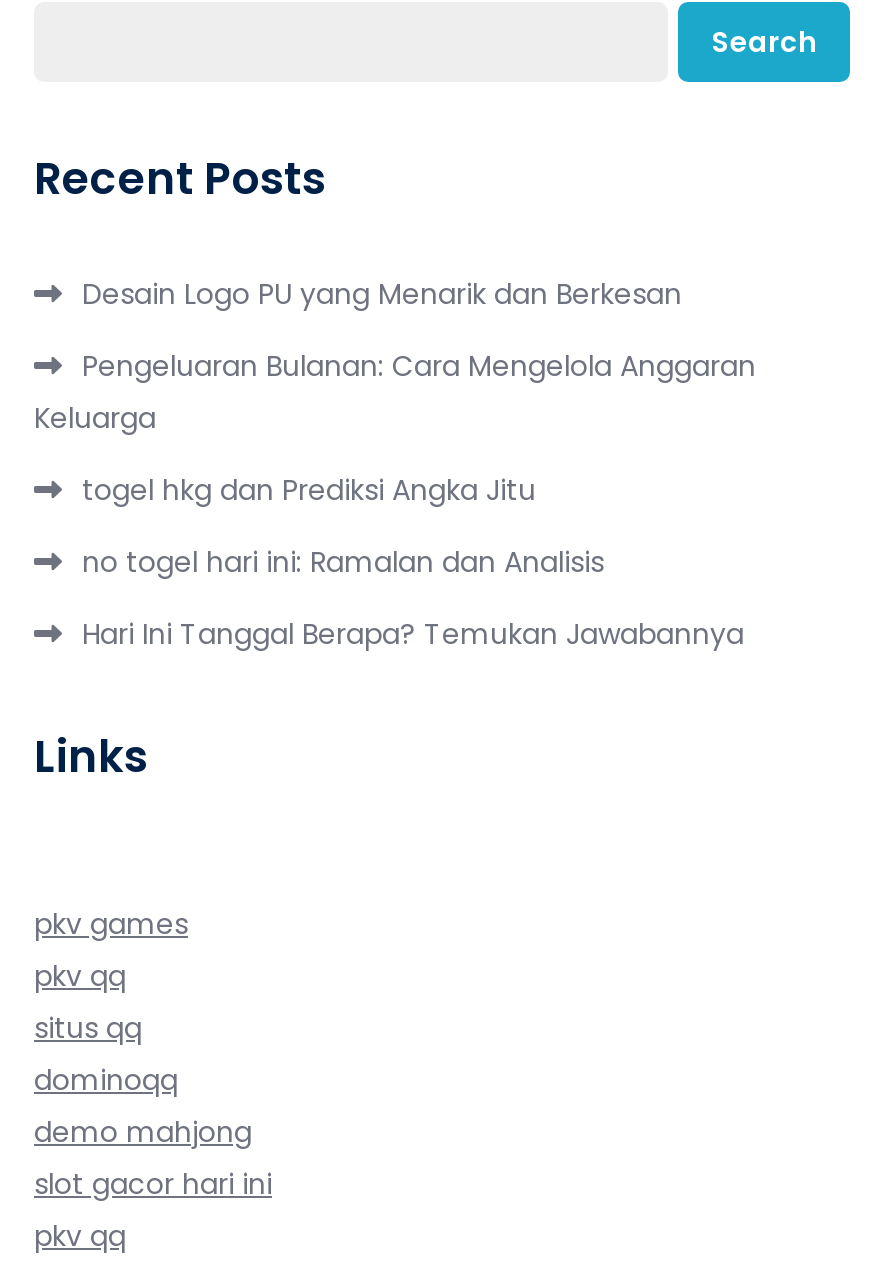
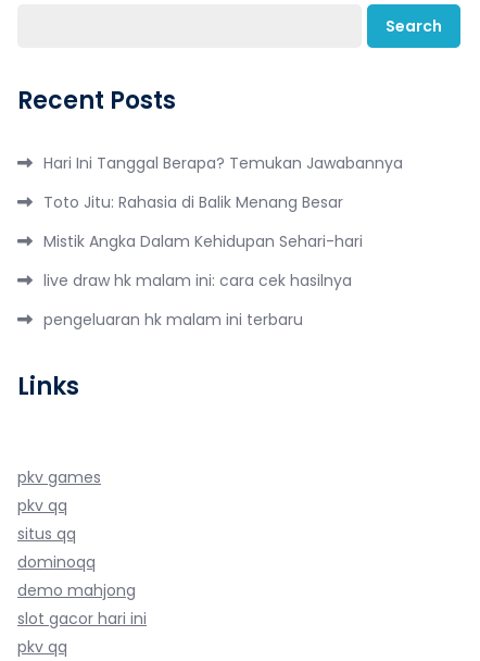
- Desain Logo PU yang Menarik dan Berkesan
- Pengeluaran Bulanan: Cara Mengelola Anggaran
- Keluarga
- togel hkg dan Prediksi Angka Jitu
- no togel hari ini: Ramalan dan Analisis

moved up: Hari Ini Tanggal Berapa? Temukan Jawabannya

+ Toto Jitu: Rahasia di Balik Menang Besar
+ Mistik Angka Dalam Kehidupan Sehari-hari
+ live draw hk malam ini: cara cek hasilnya
+ pengeluaran hk malam ini terbaru
